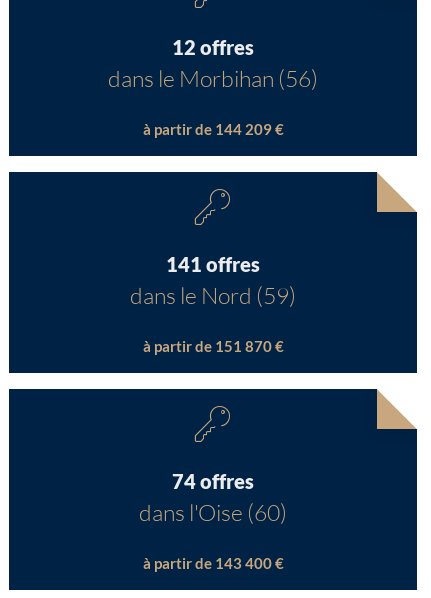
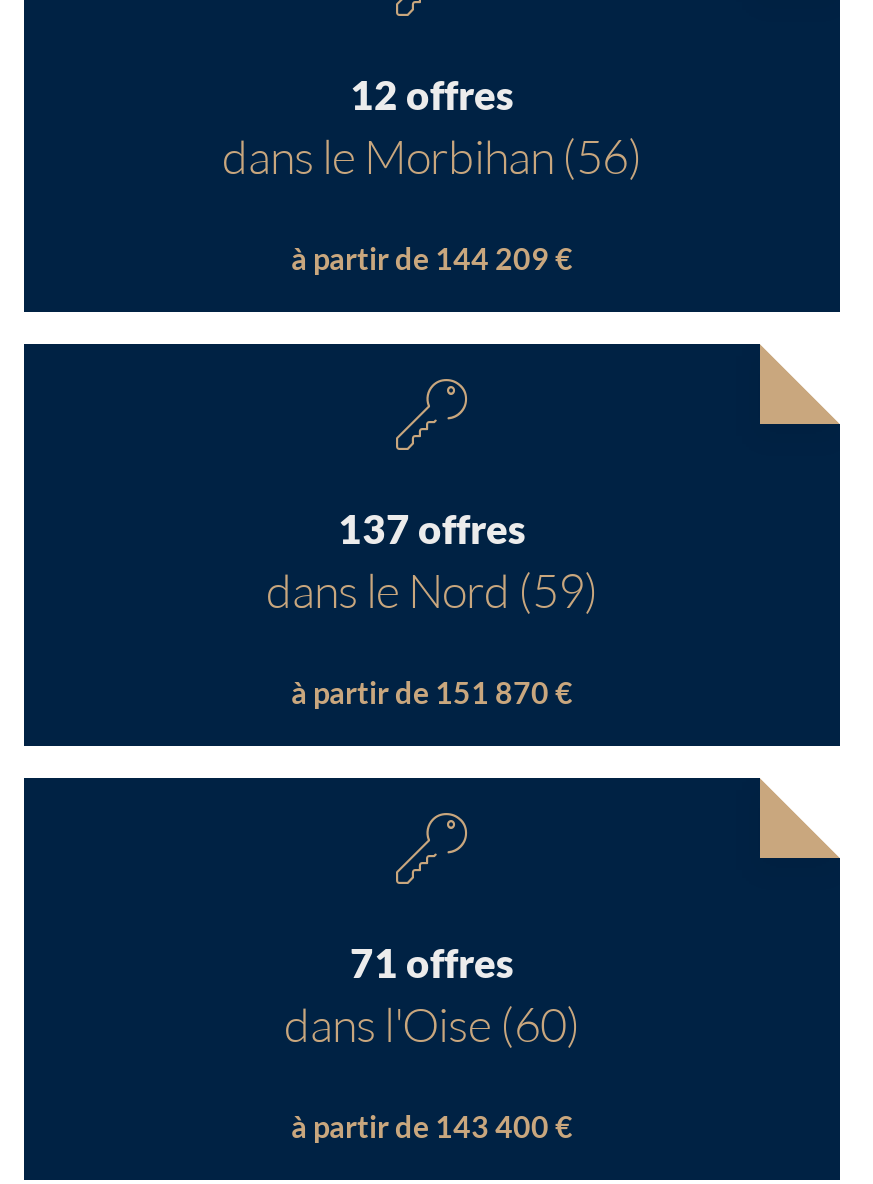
- 141 offres
+ 137 offres

- 74 offres
+ 71 offres
